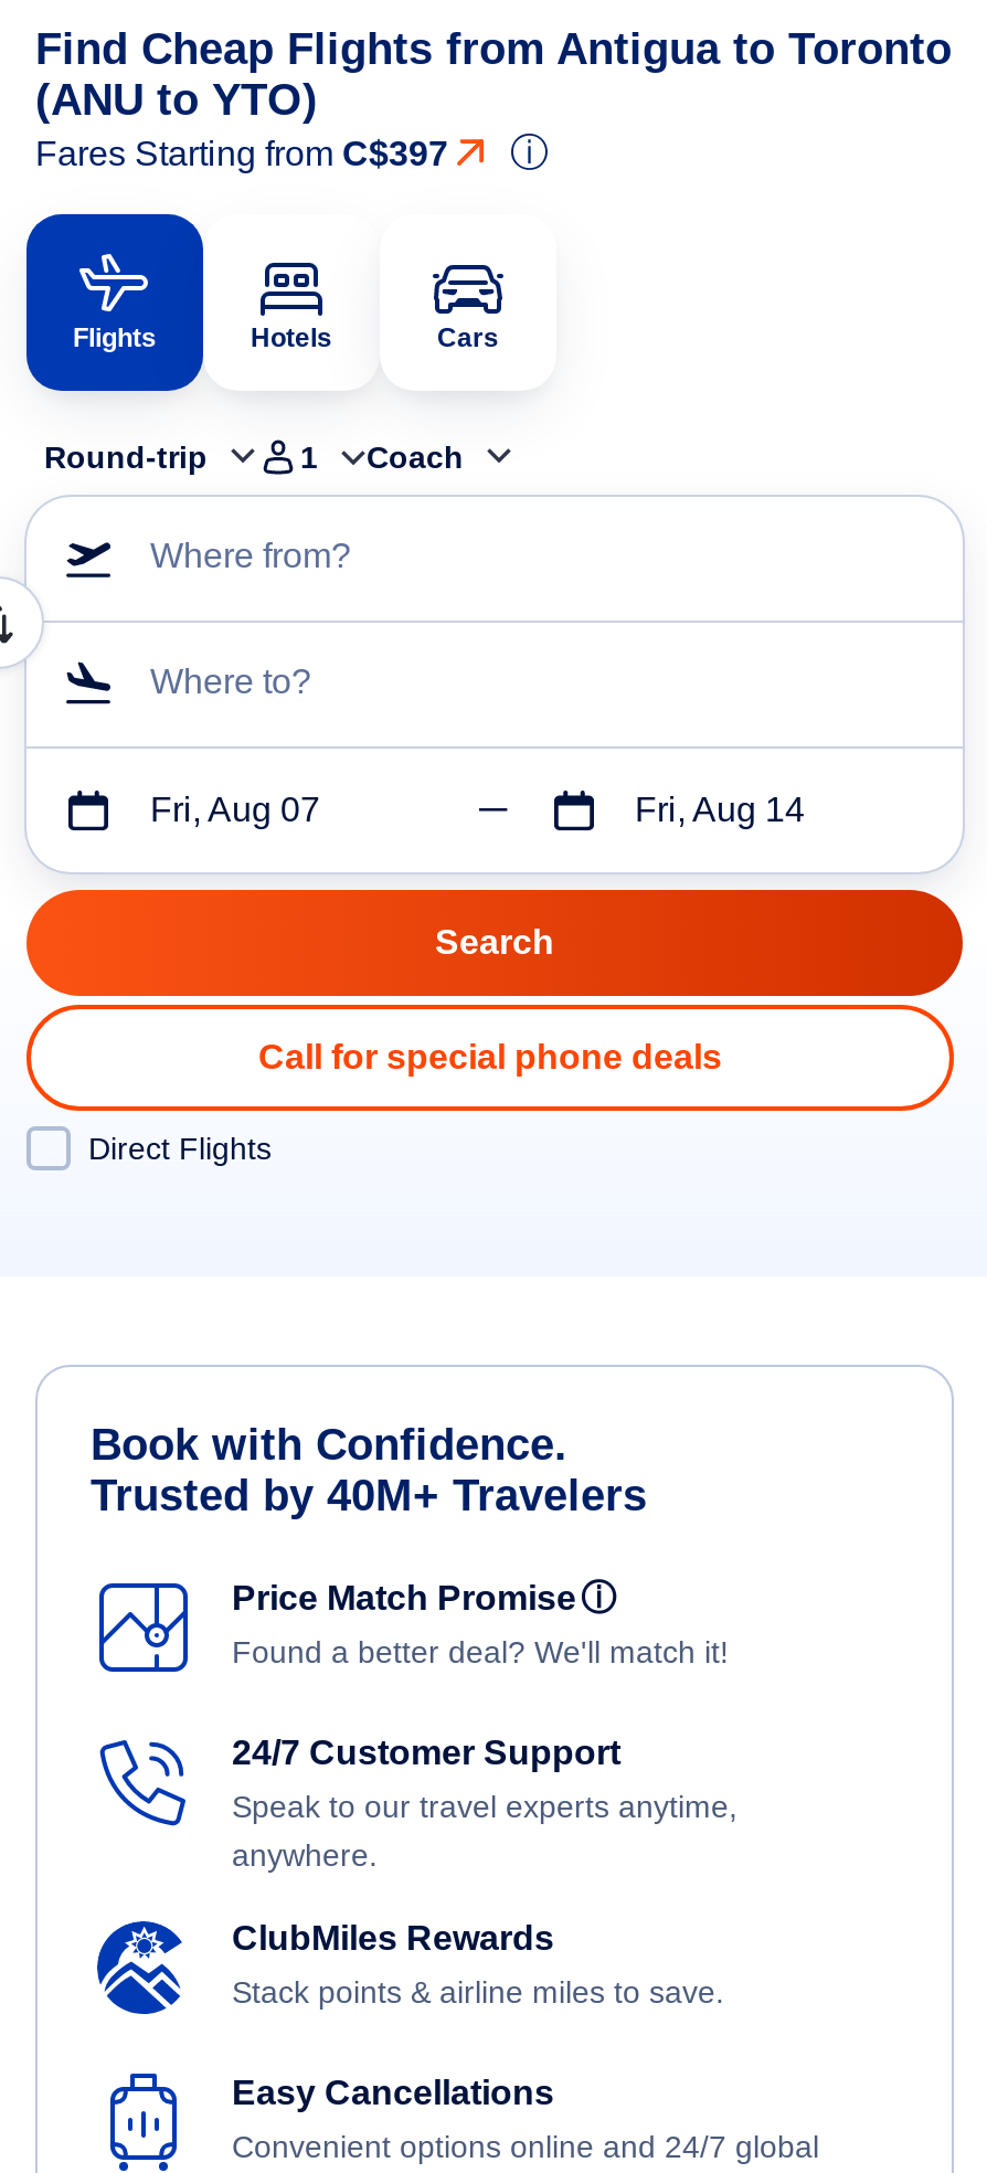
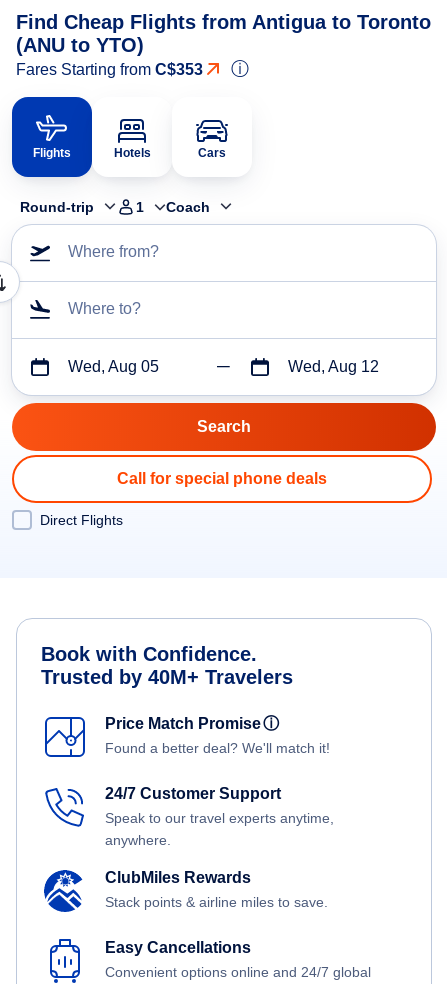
- Fares Starting from C$397
+ Fares Starting from C$353

- Fri, Aug 07
+ Wed, Aug 05

- Fri, Aug 14
+ Wed, Aug 12
